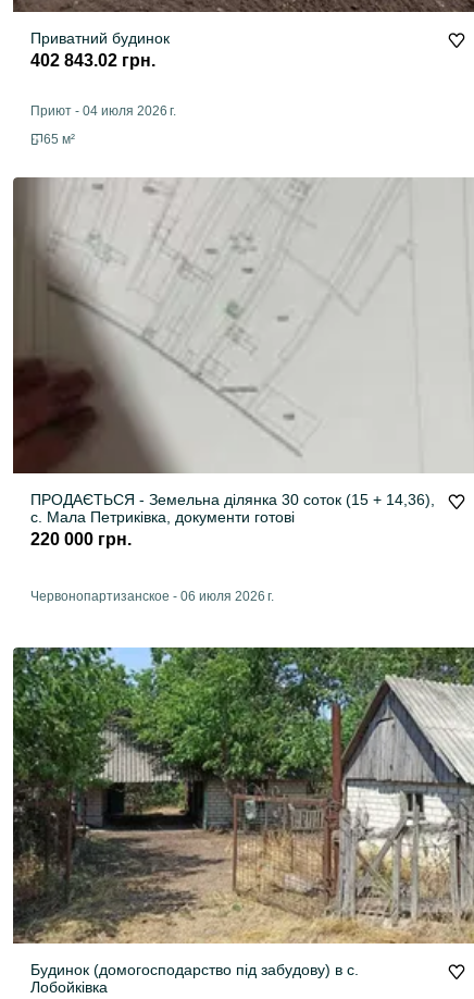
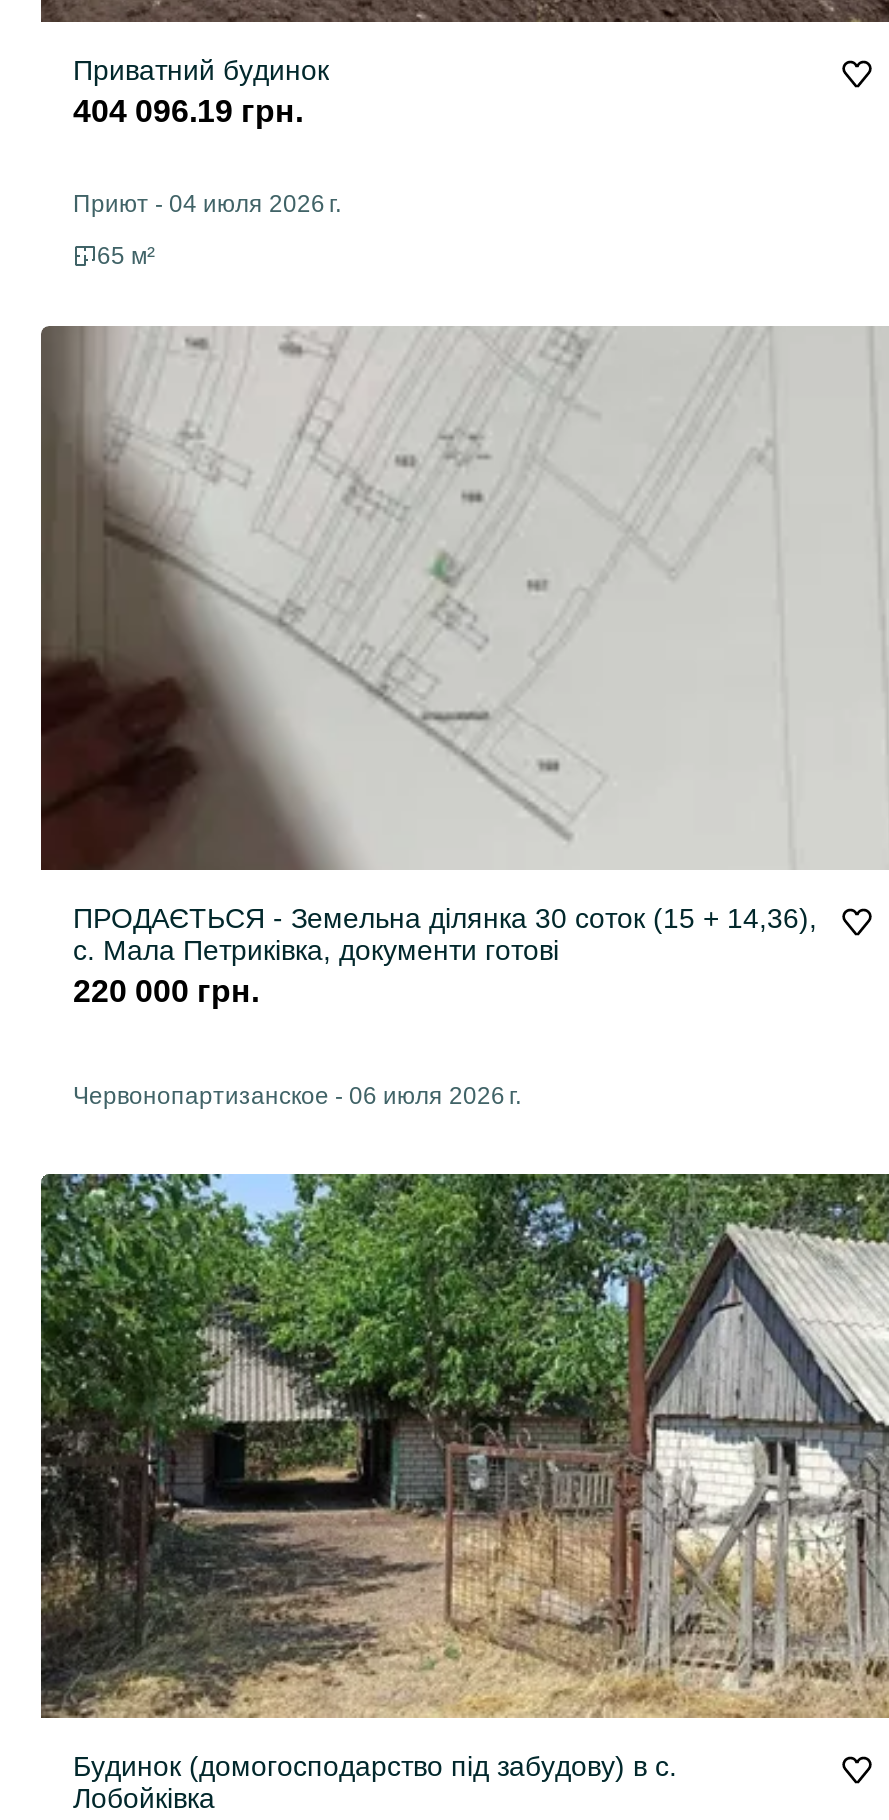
- 402 843.02 грн.
+ 404 096.19 грн.
